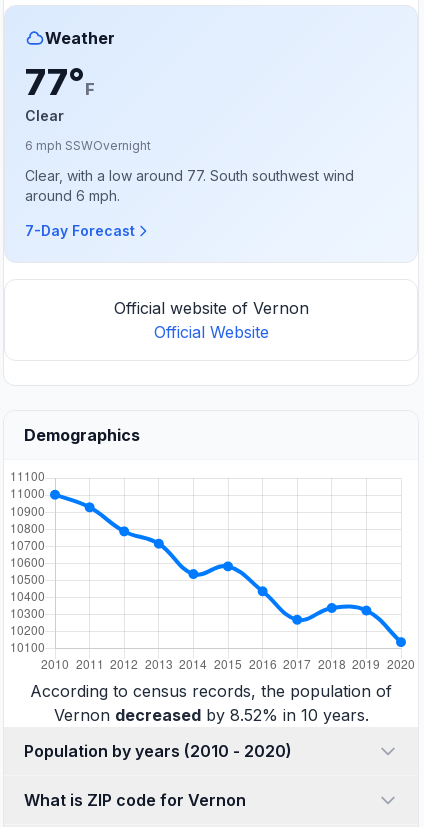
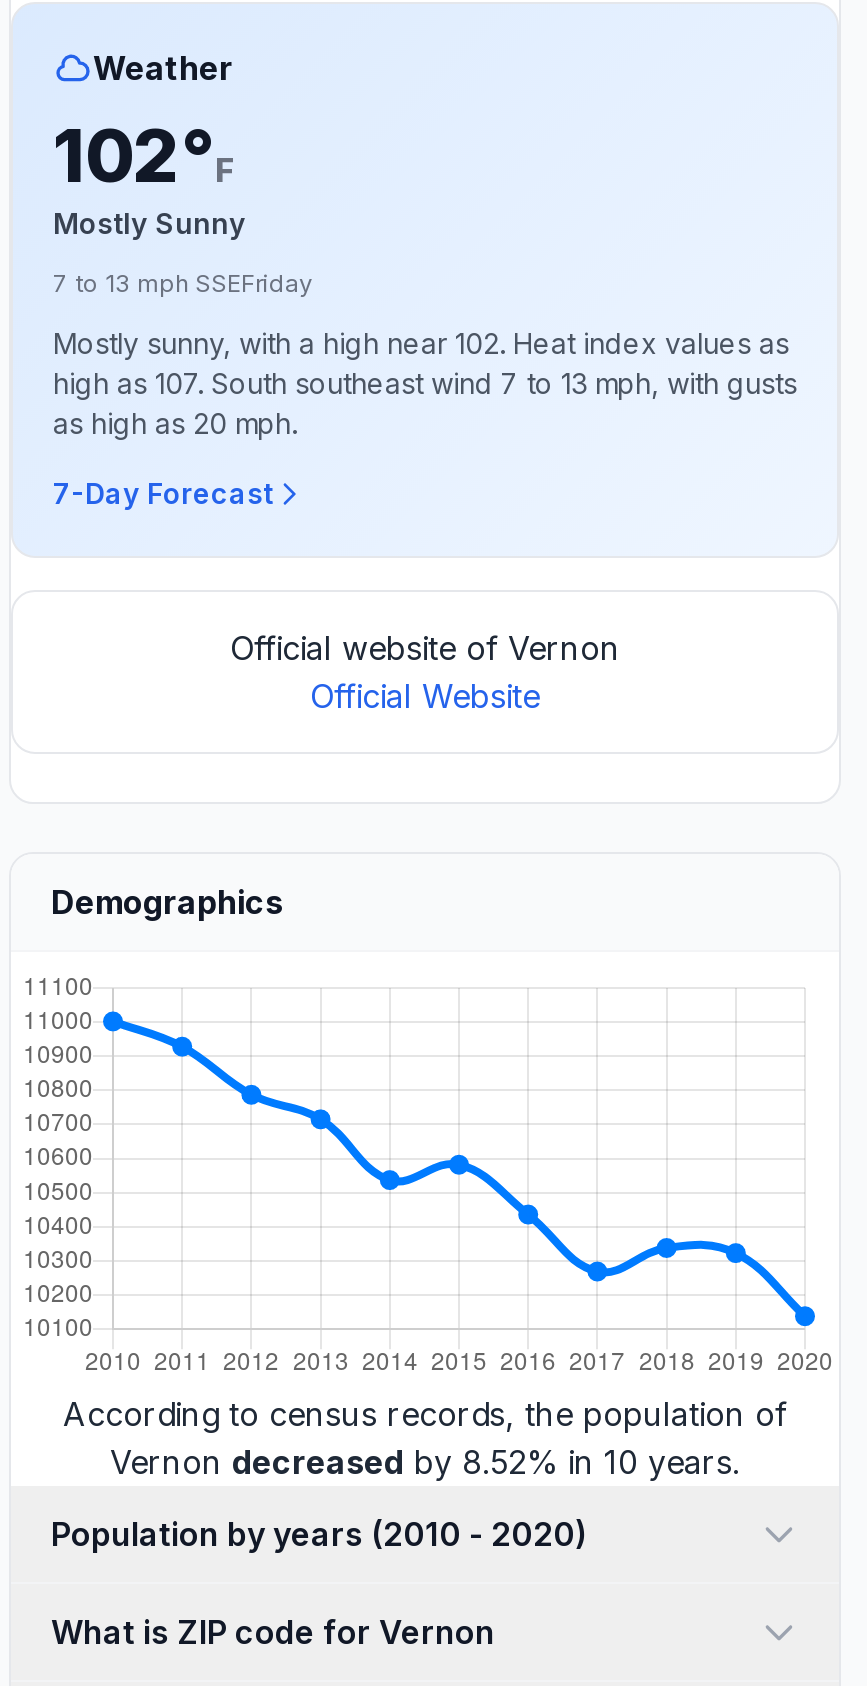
- 77°F
- Clear
+ 102°F
+ Mostly Sunny

- 6 mph SSWOvernight
+ 7 to 13 mph SSEFriday

- Clear, with a low around 77. South southwest wind
- around 6 mph.
+ Mostly sunny, with a high near 102. Heat index values as
+ high as 107. South southeast wind 7 to 13 mph, with gusts
+ as high as 20 mph.
